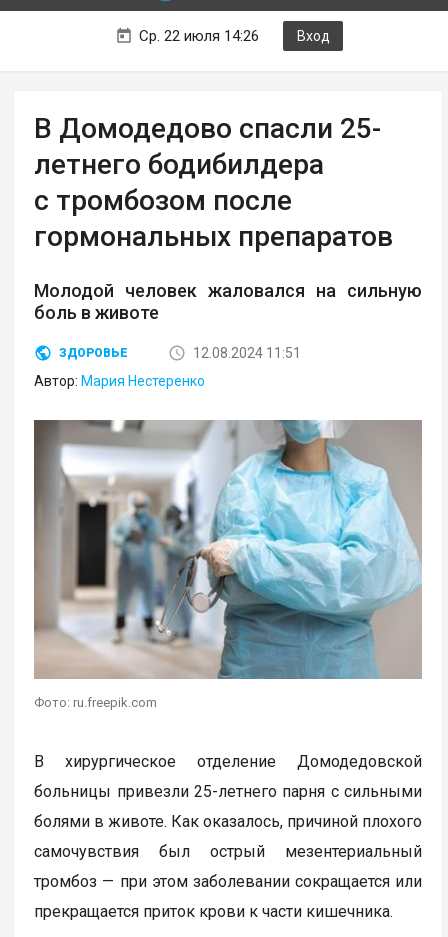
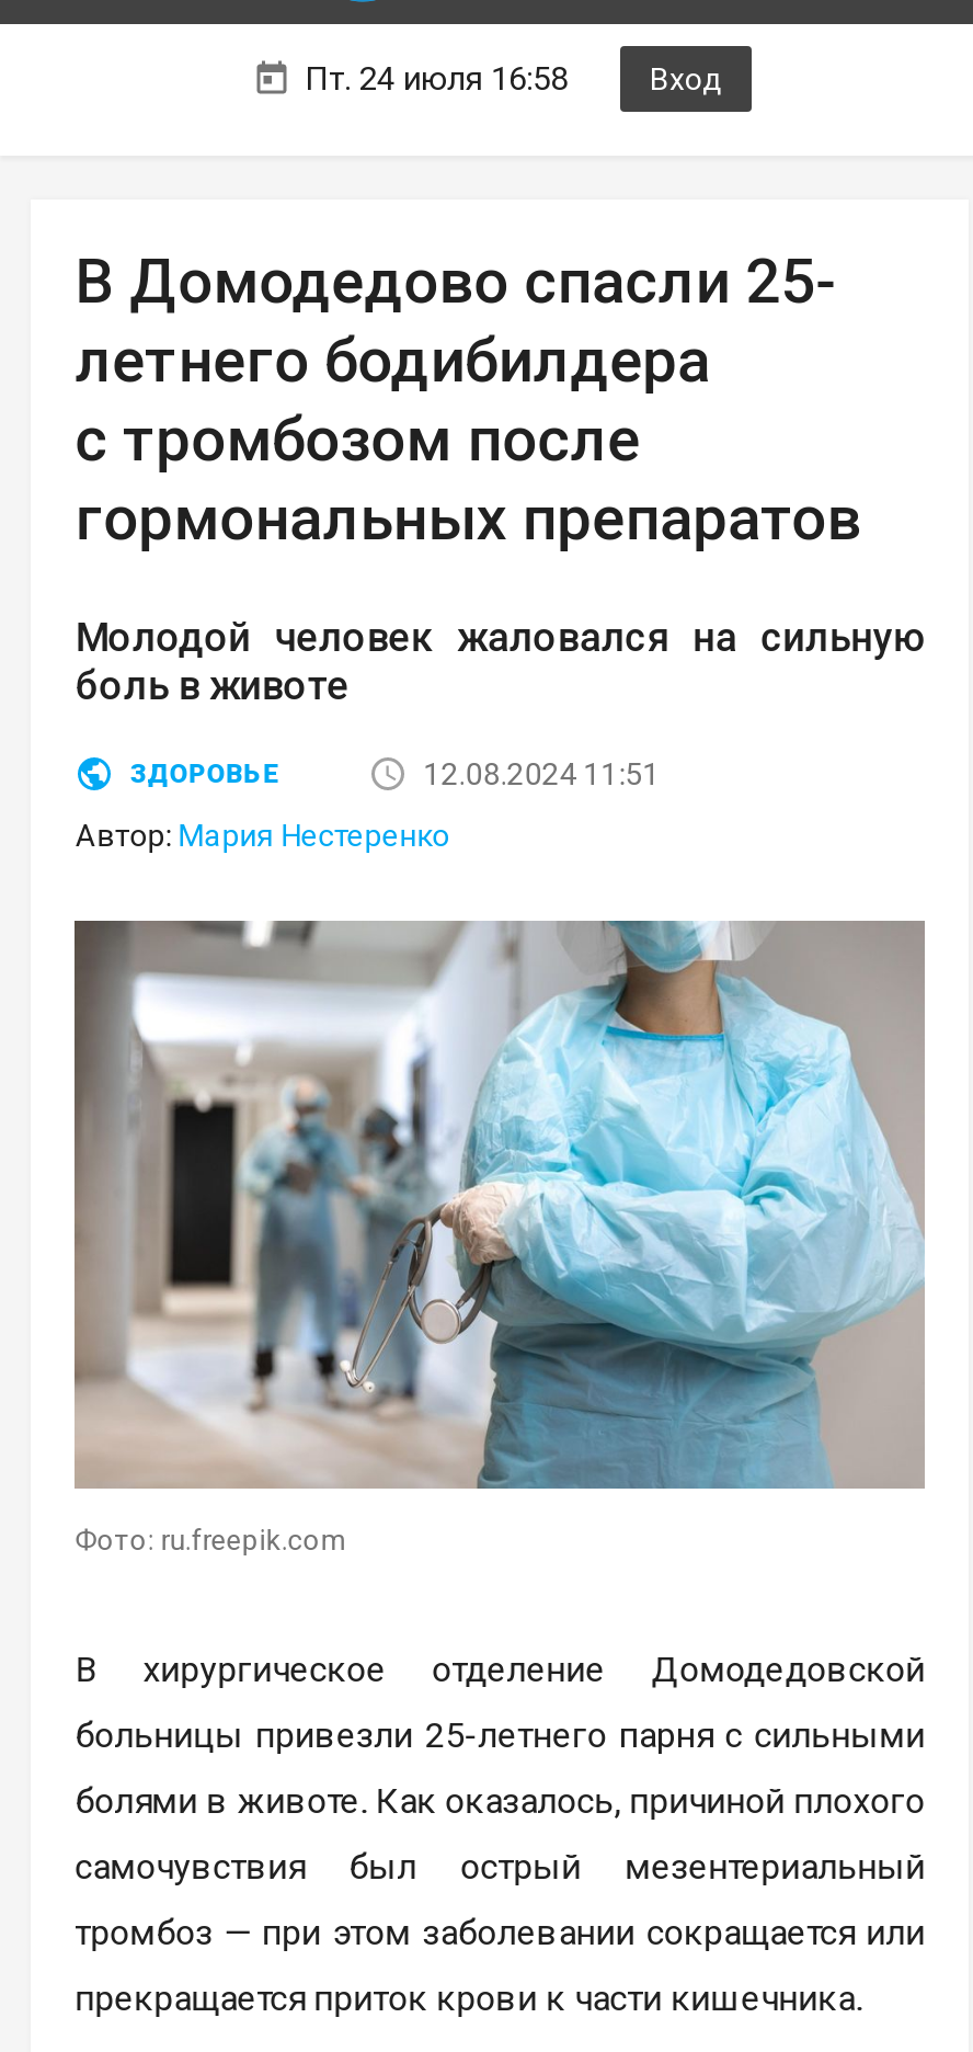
- Ср. 22 июля 14:26
+ Пт. 24 июля 16:58
